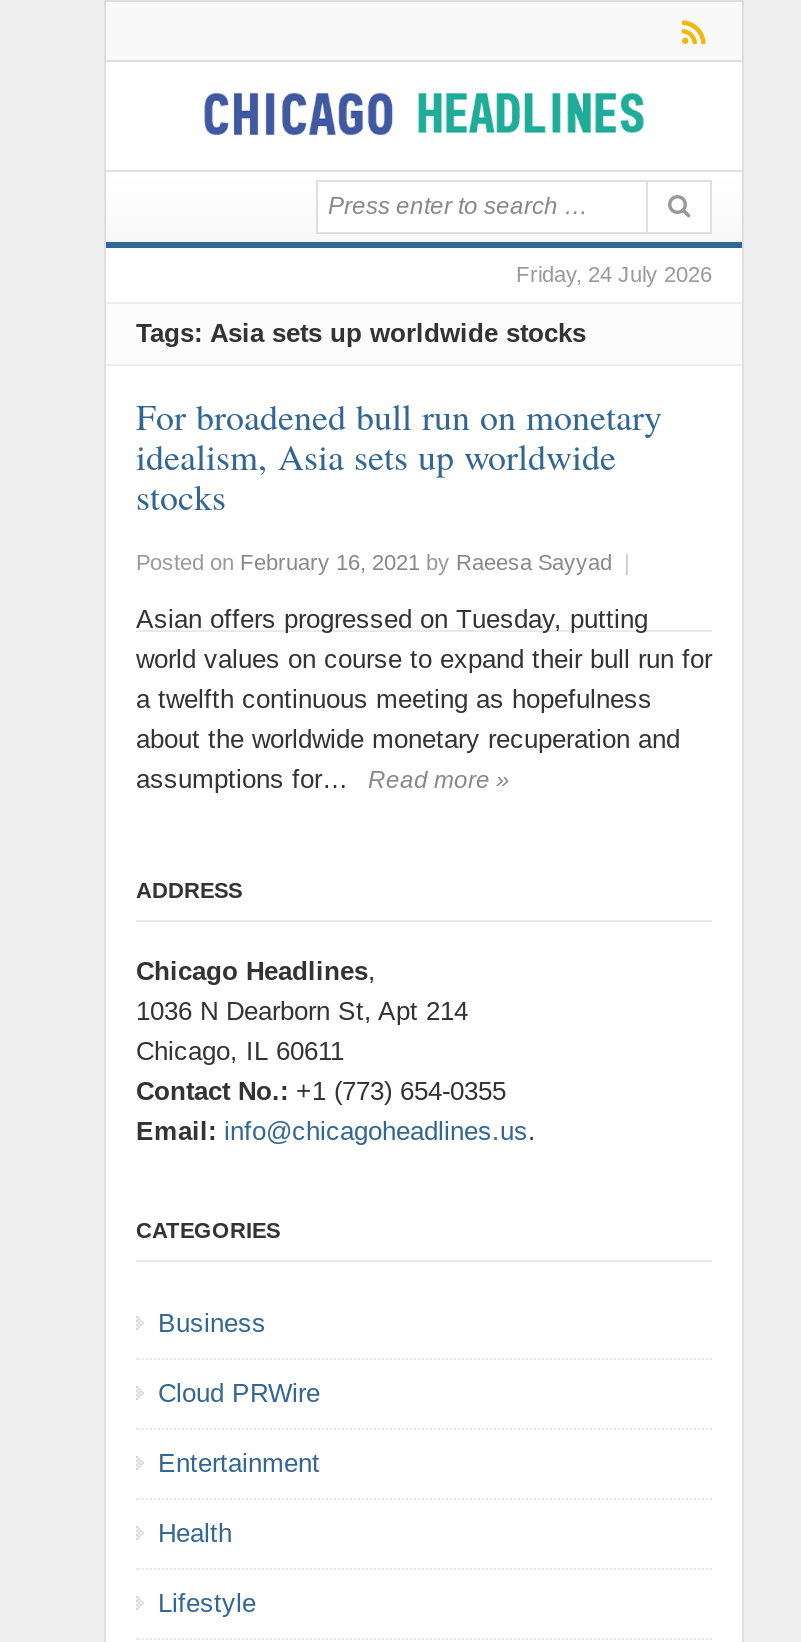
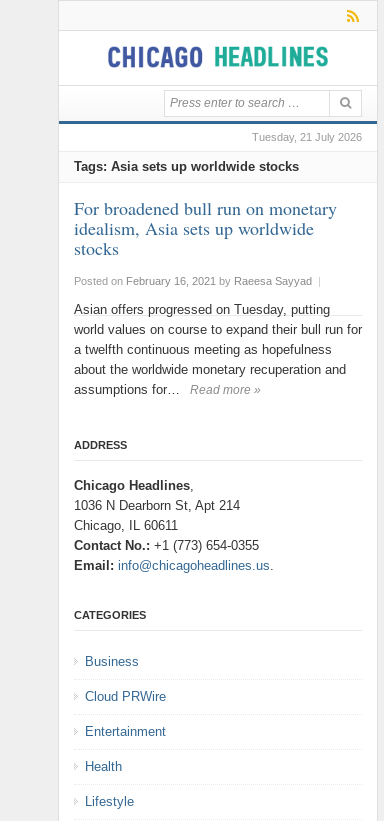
- Friday, 24 July 2026
+ Tuesday, 21 July 2026
